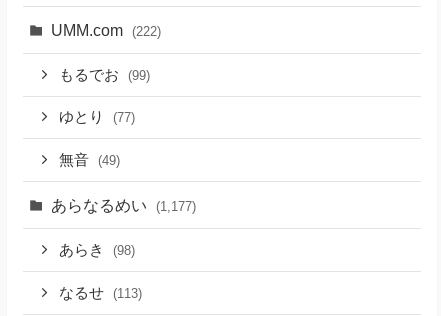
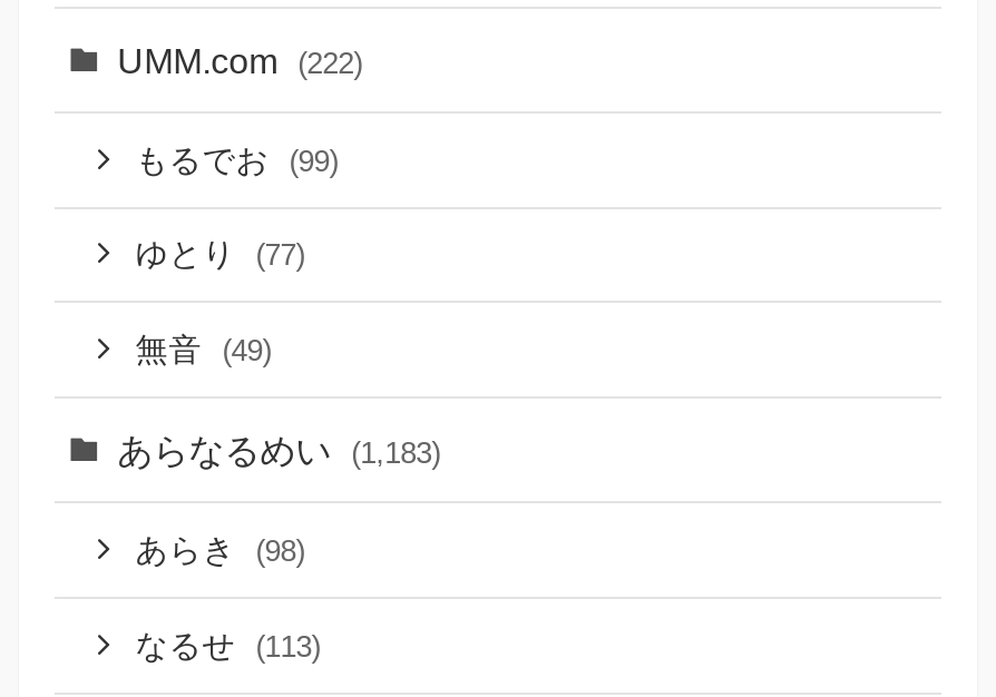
- あらなるめい (1,177)
+ あらなるめい (1,183)
